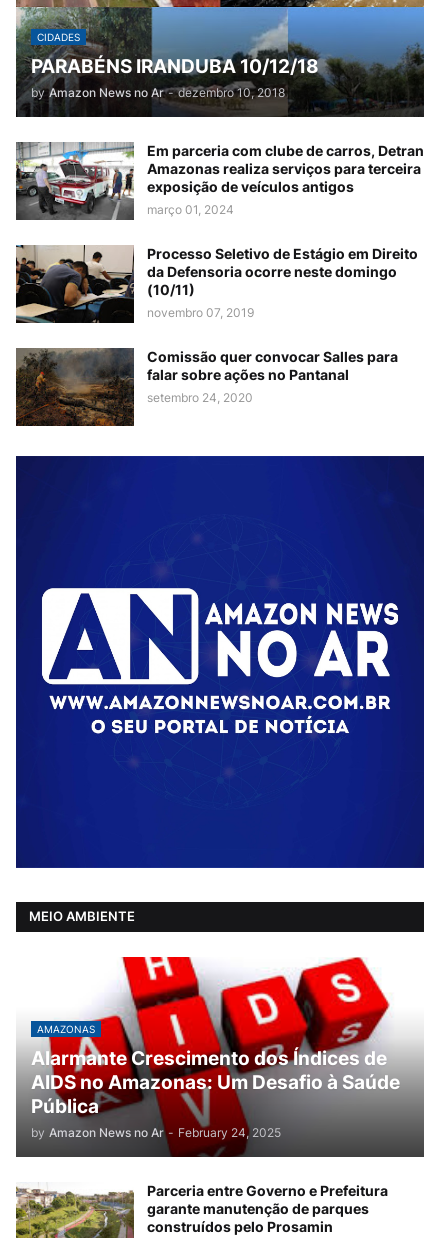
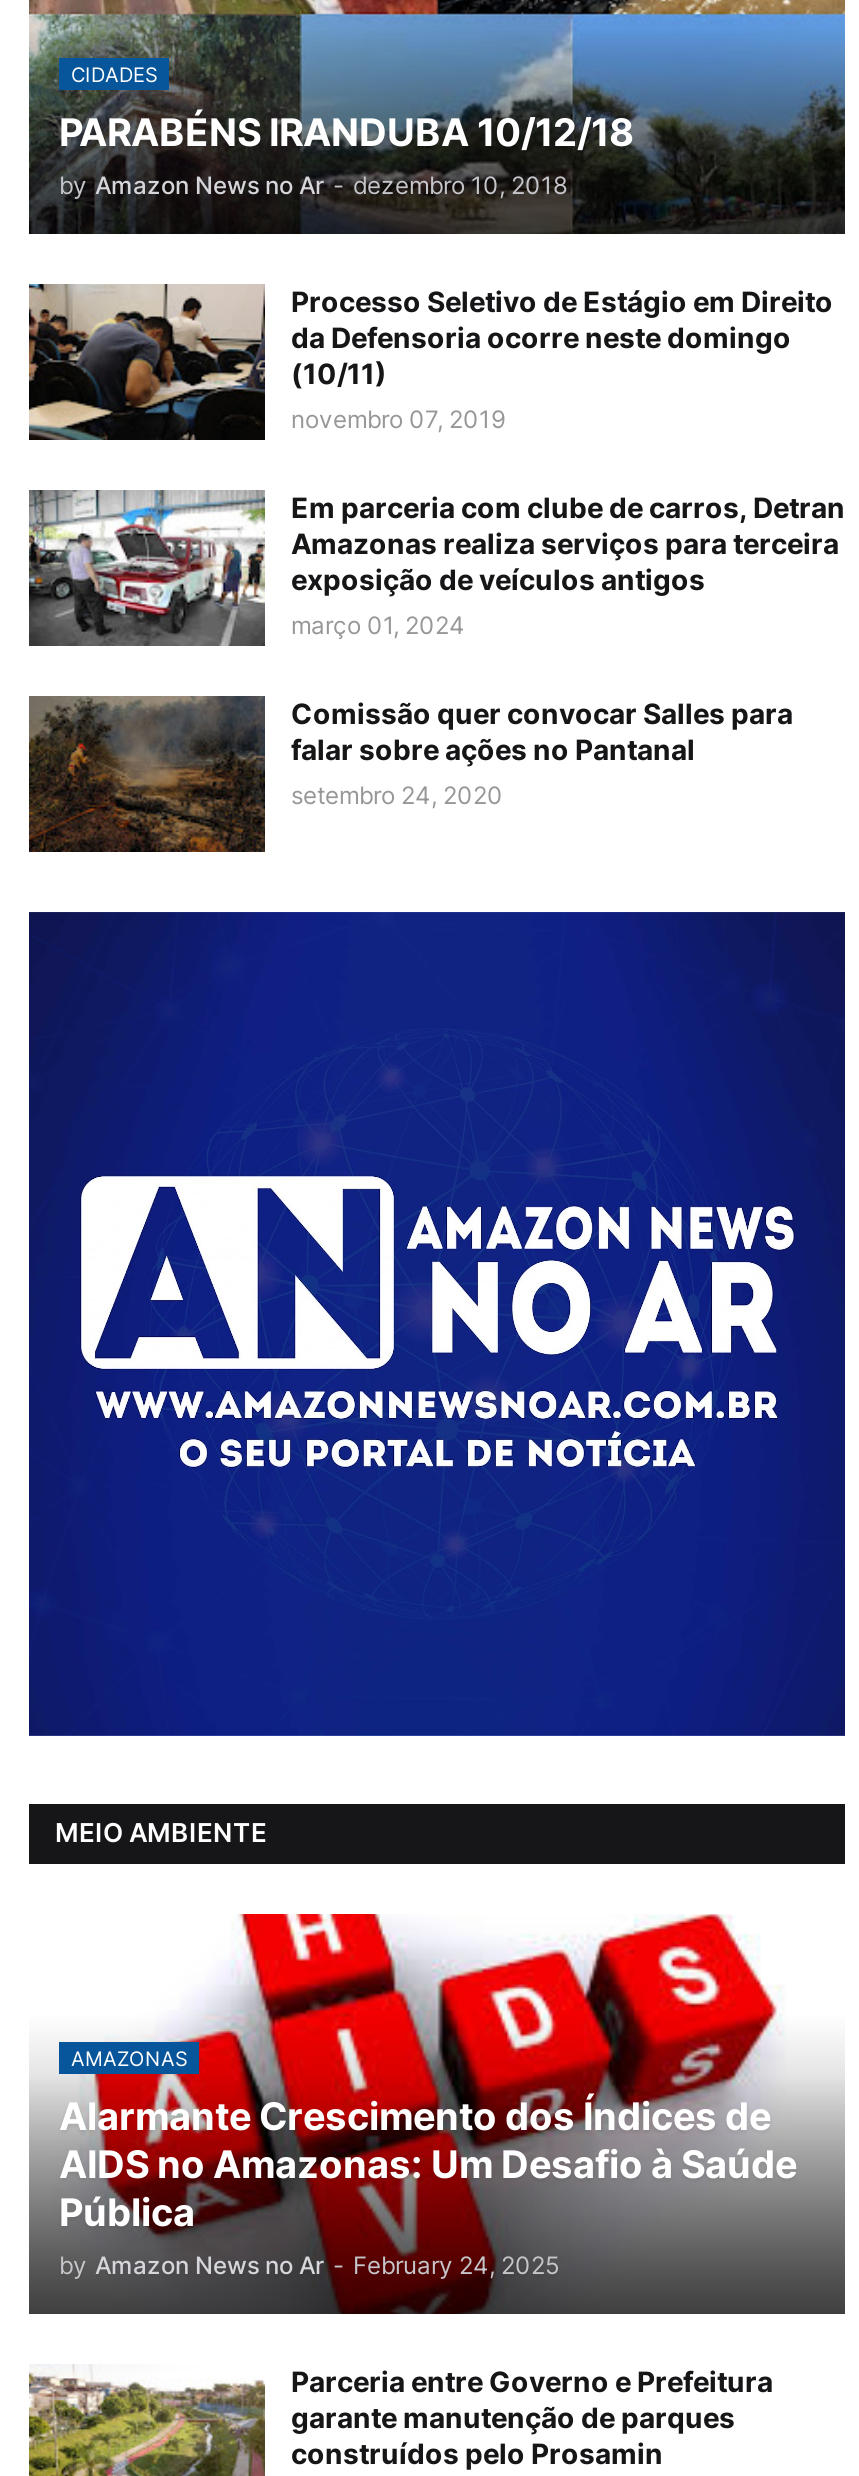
moved down: [image] | Em parceria com clube de carros, Detran | Amazonas realiza serviços para terceira | exposição de veículos antigos | março 01, 2024

moved up: [image] | Processo Seletivo de Estágio em Direito | da Defensoria ocorre neste domingo | (10/11) | novembro 07, 2019
